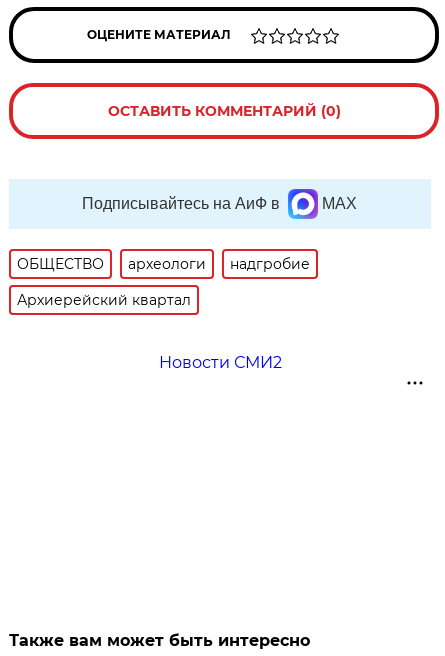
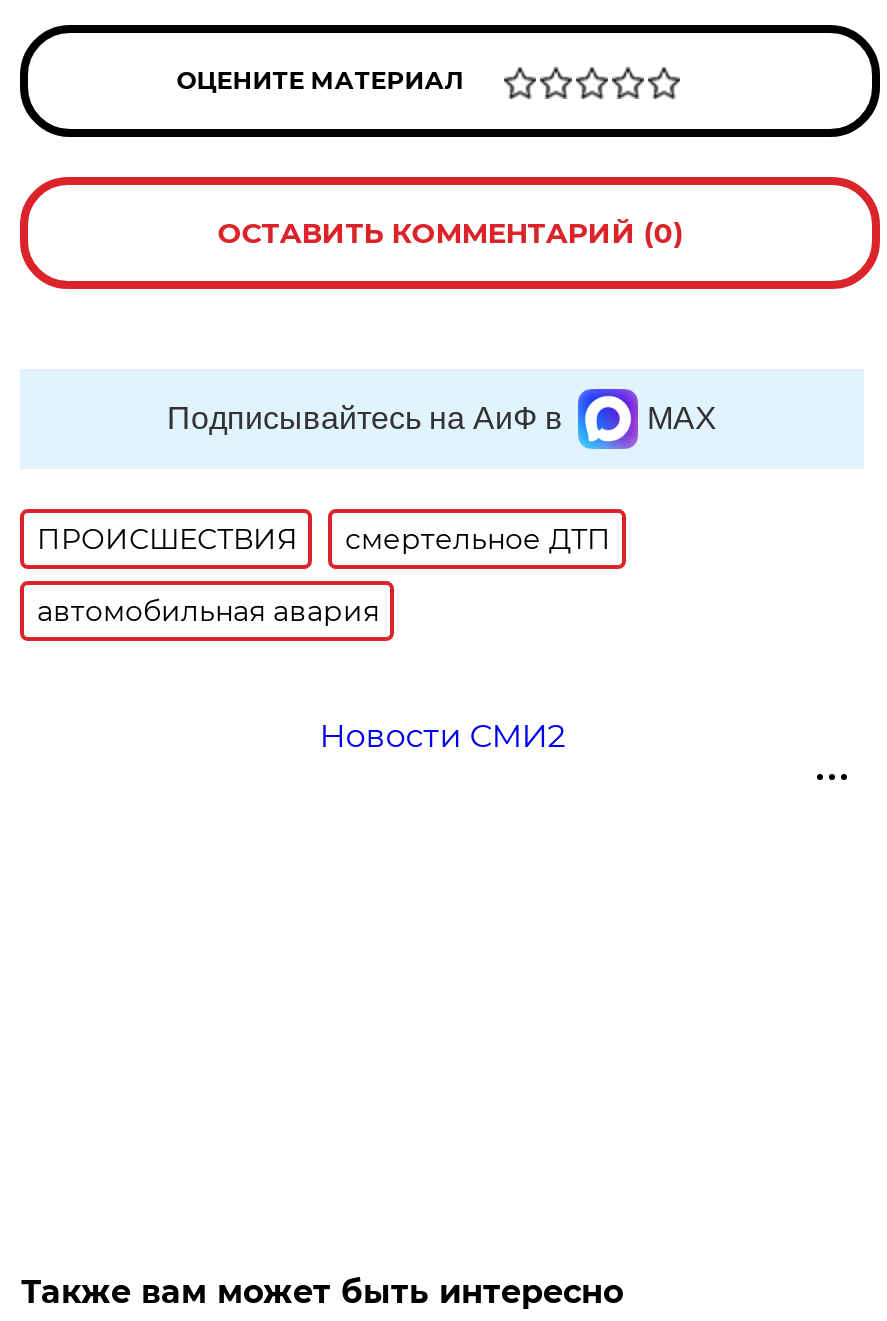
- ОБЩЕСТВО
- археологи
- надгробие
+ ПРОИСШЕСТВИЯ
+ смертельное ДТП

- Архиерейский квартал
+ автомобильная авария
